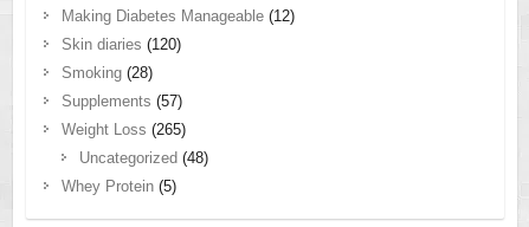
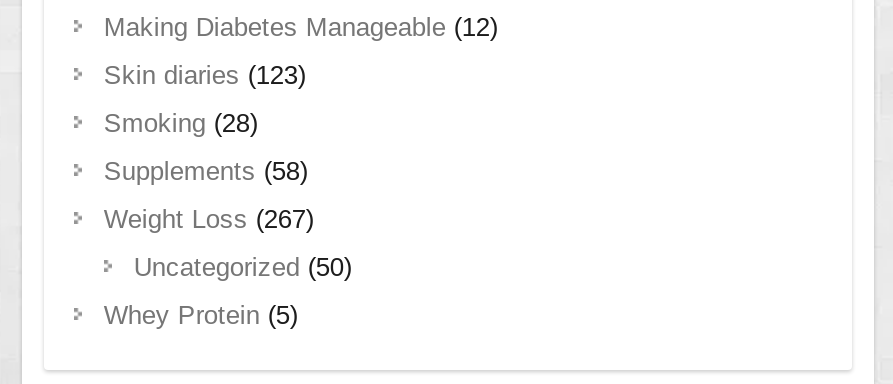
- Skin diaries (120)
+ Skin diaries (123)

- Supplements (57)
+ Supplements (58)

- Weight Loss (265)
+ Weight Loss (267)

- Uncategorized (48)
+ Uncategorized (50)
